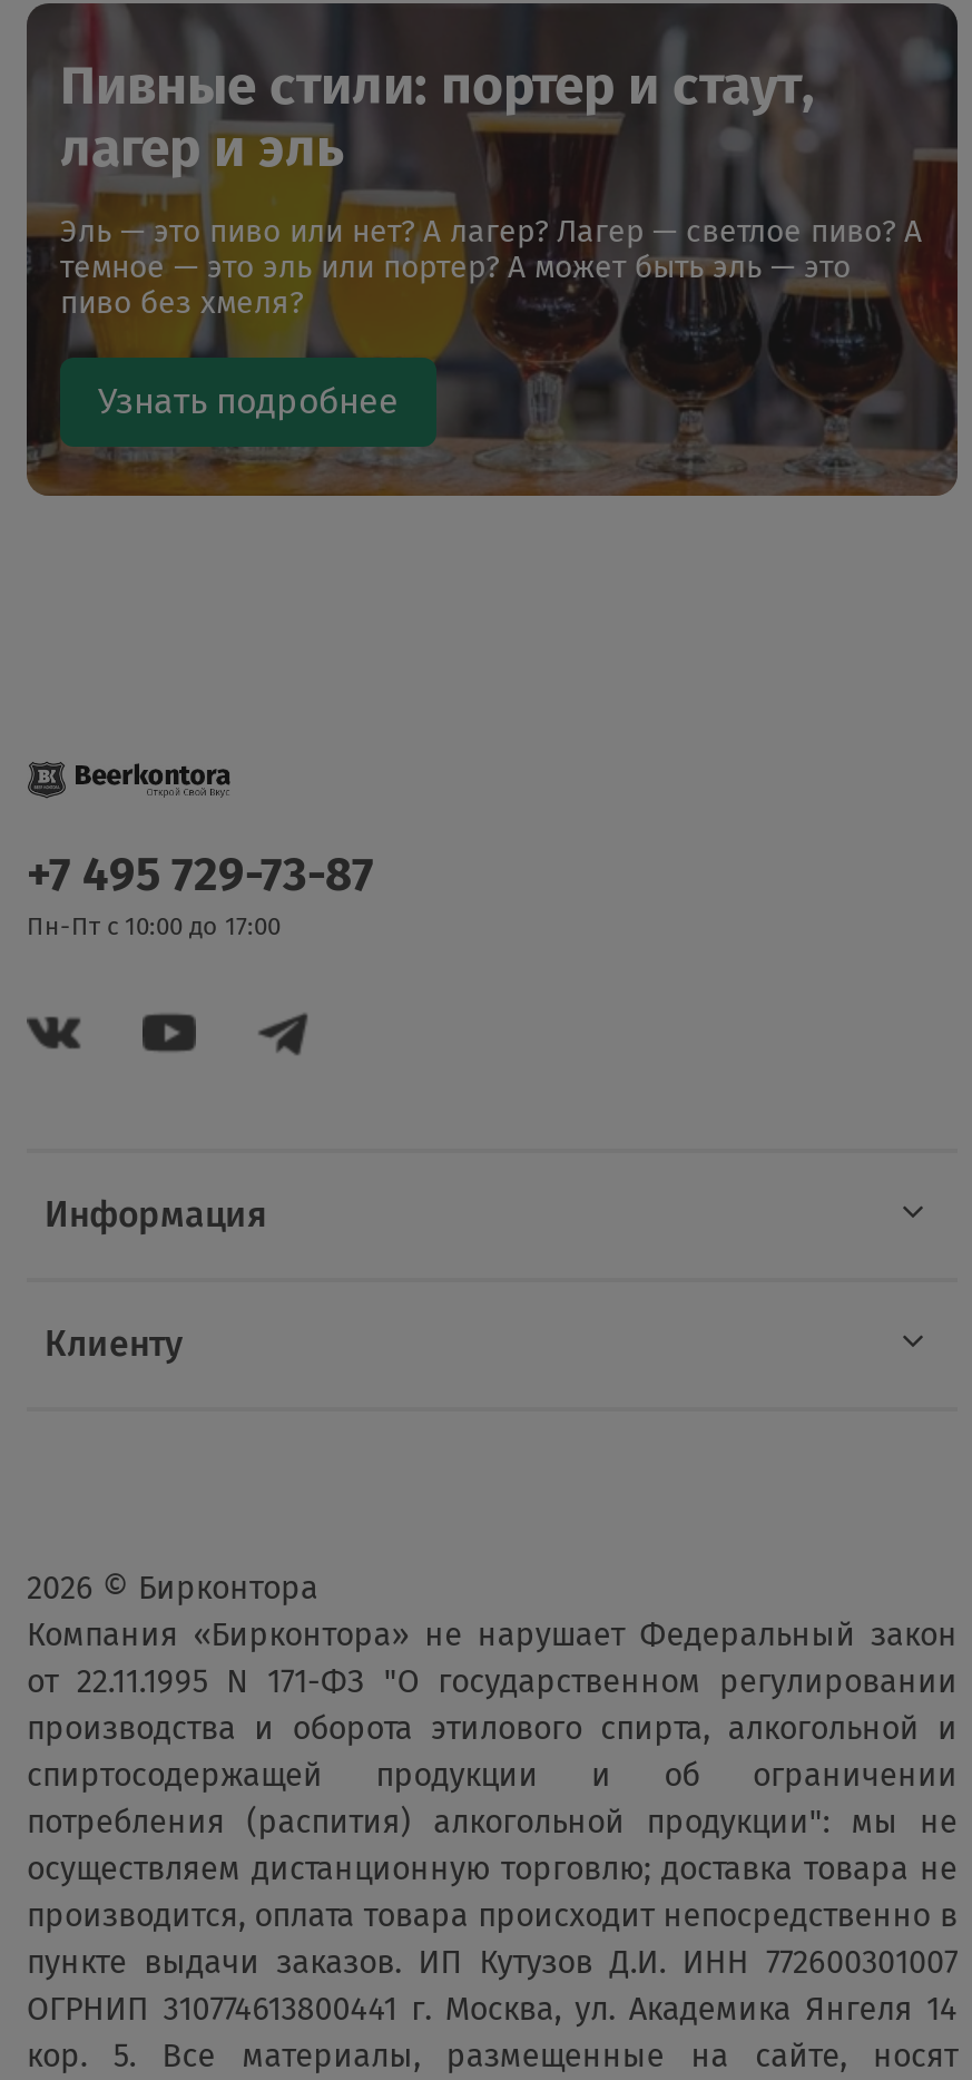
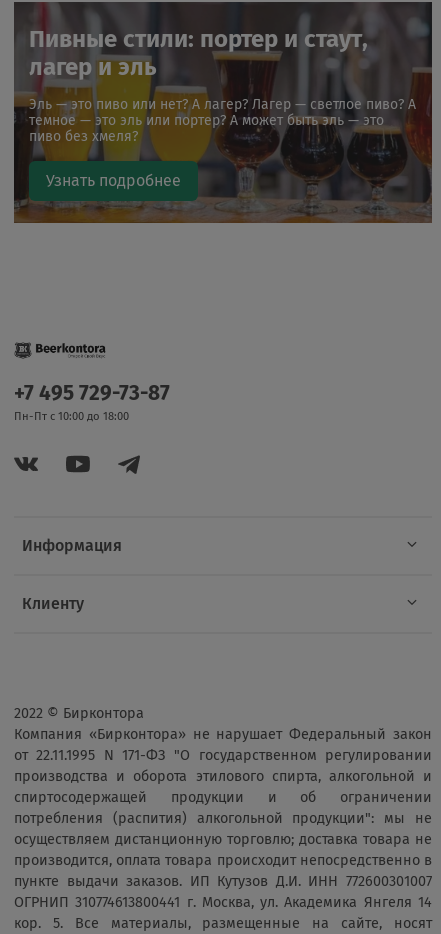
- Пн-Пт с 10:00 до 17:00
+ Пн-Пт с 10:00 до 18:00

- 2026 © Бирконтора
+ 2022 © Бирконтора
